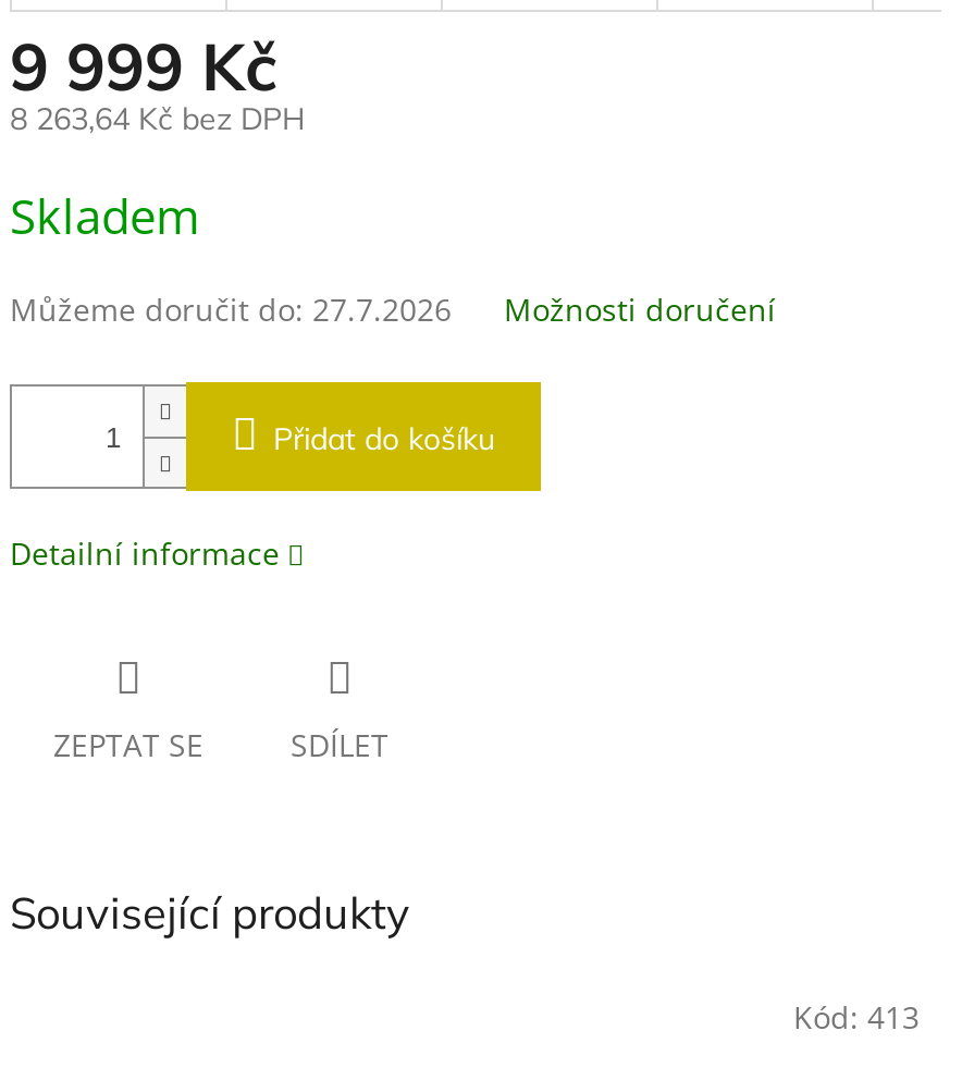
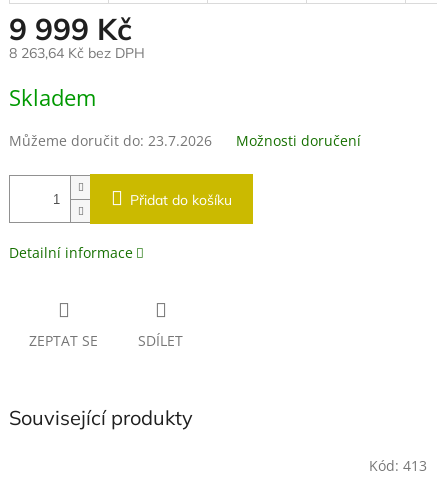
- Můžeme doručit do: 27.7.2026
+ Můžeme doručit do: 23.7.2026
